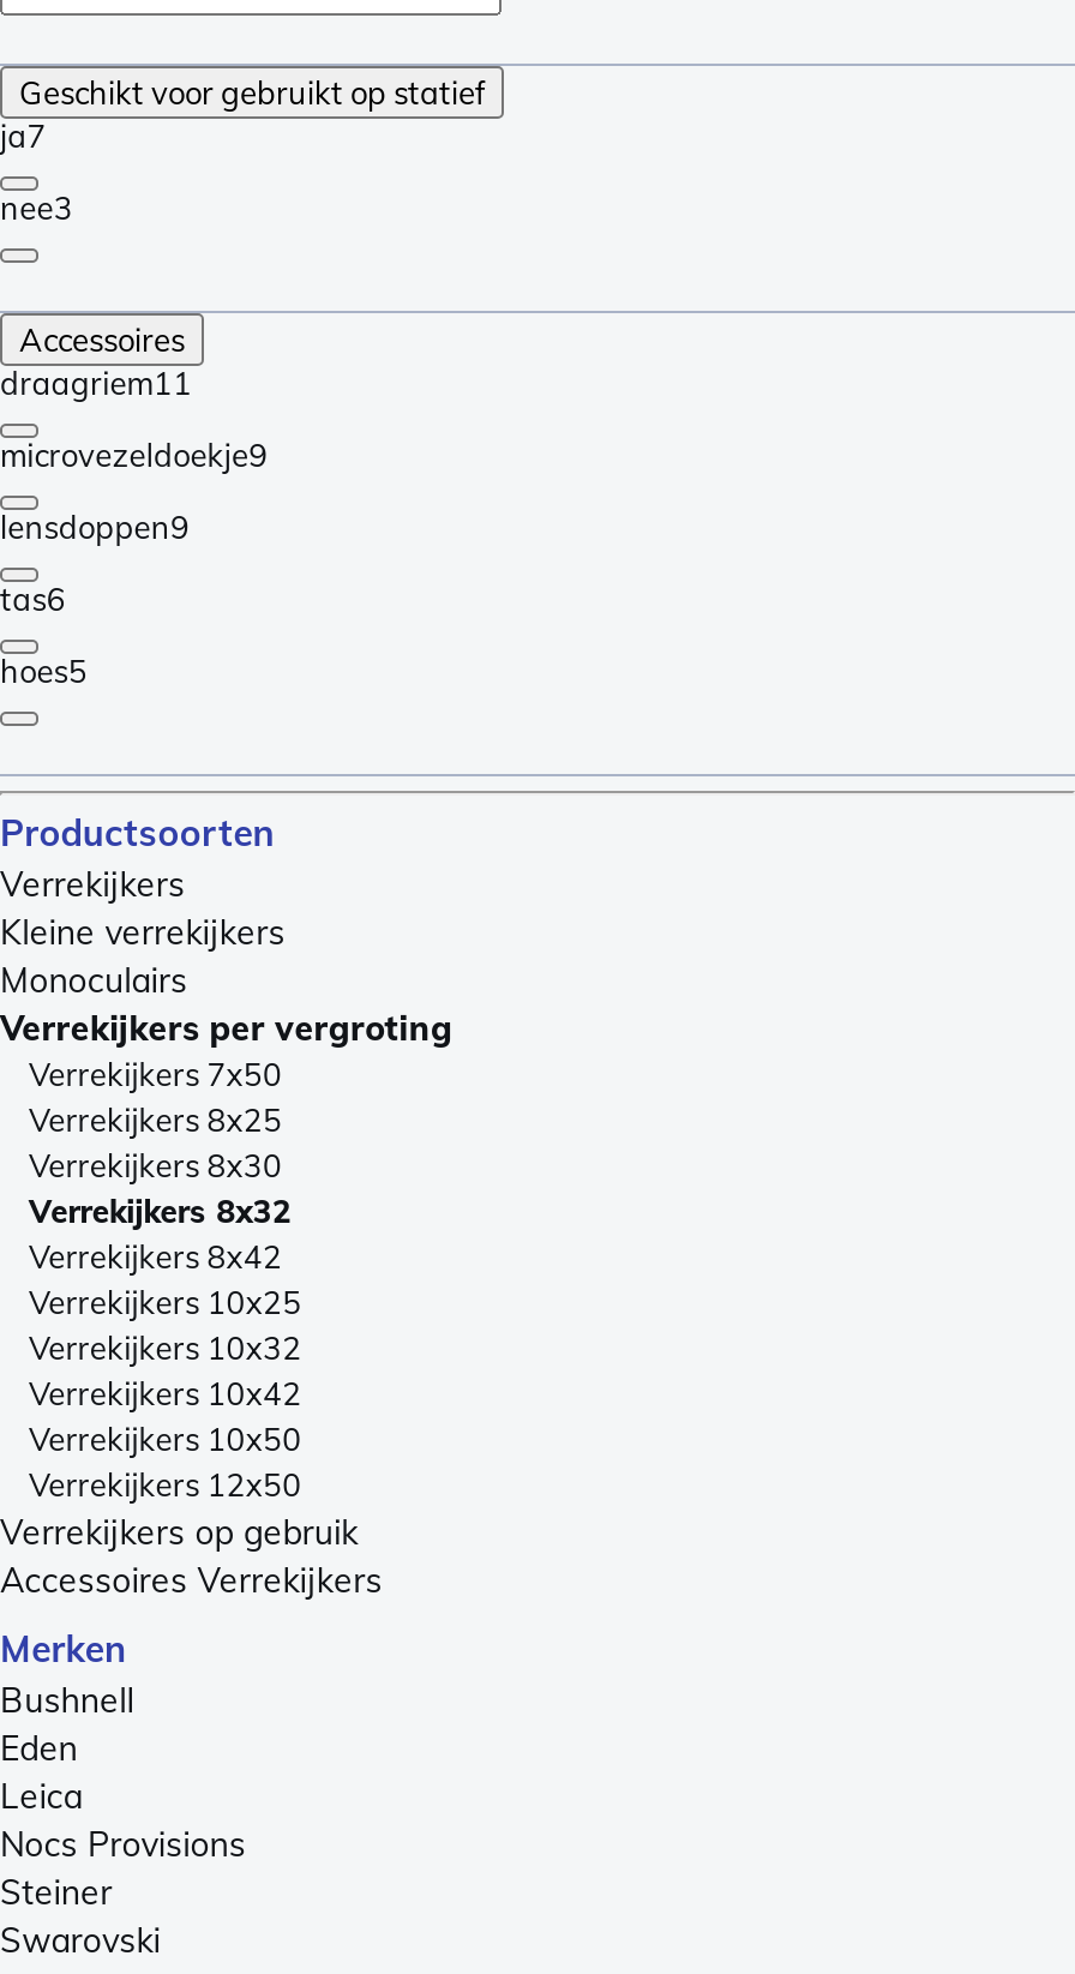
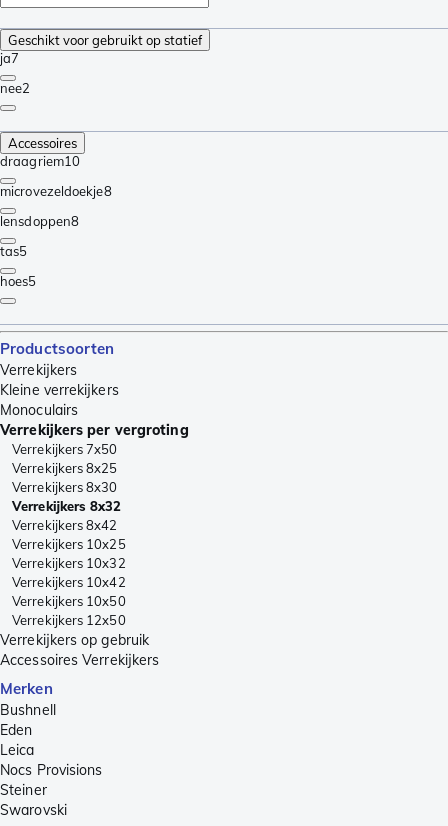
- nee3
+ nee2

- draagriem11
+ draagriem10

- microvezeldoekje9
+ microvezeldoekje8

- lensdoppen9
+ lensdoppen8

- tas6
+ tas5
